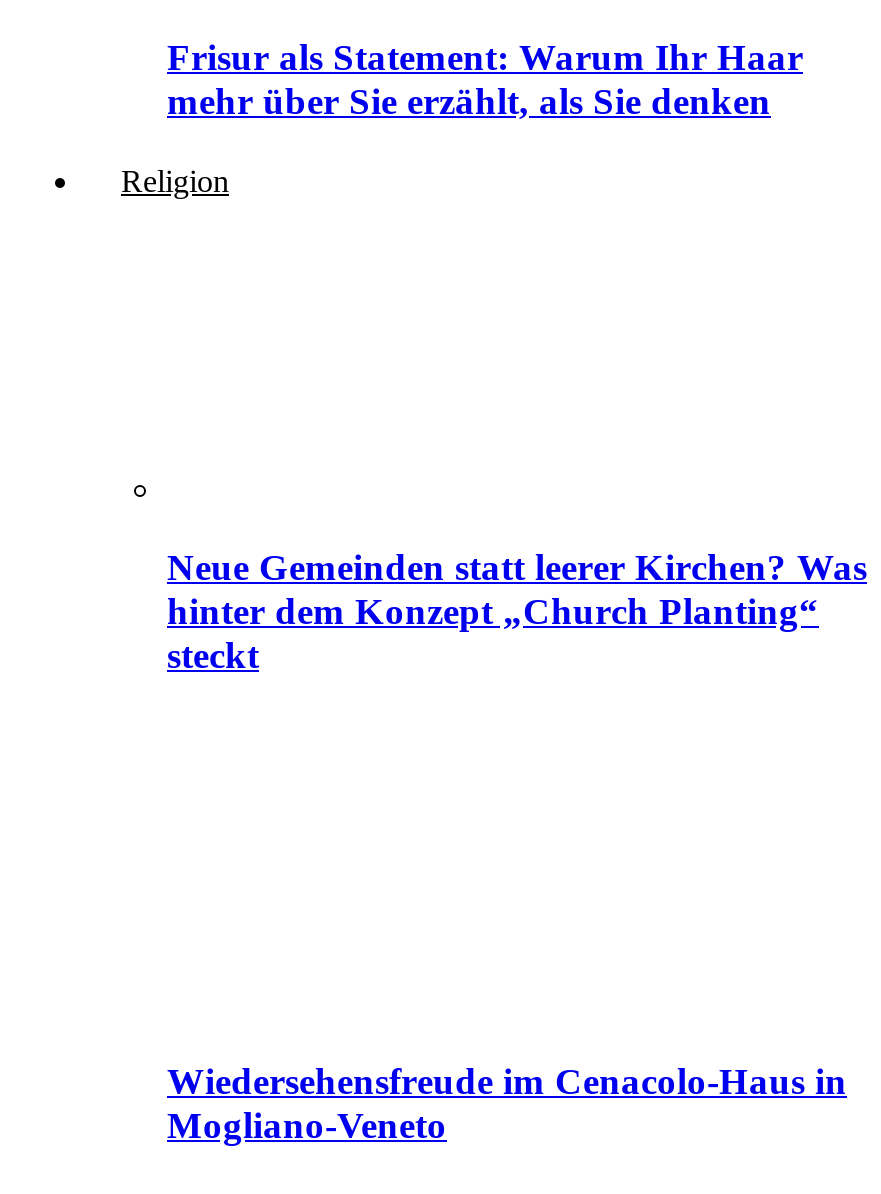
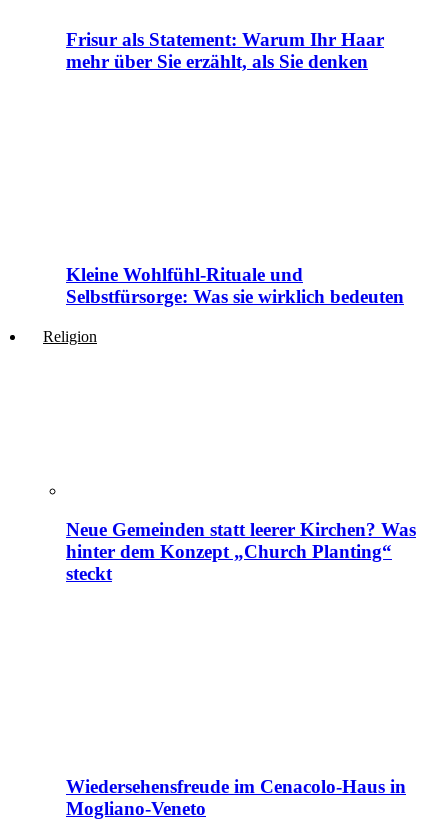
+ Kleine Wohlfühl-Rituale und
+ Selbstfürsorge: Was sie wirklich bedeuten
